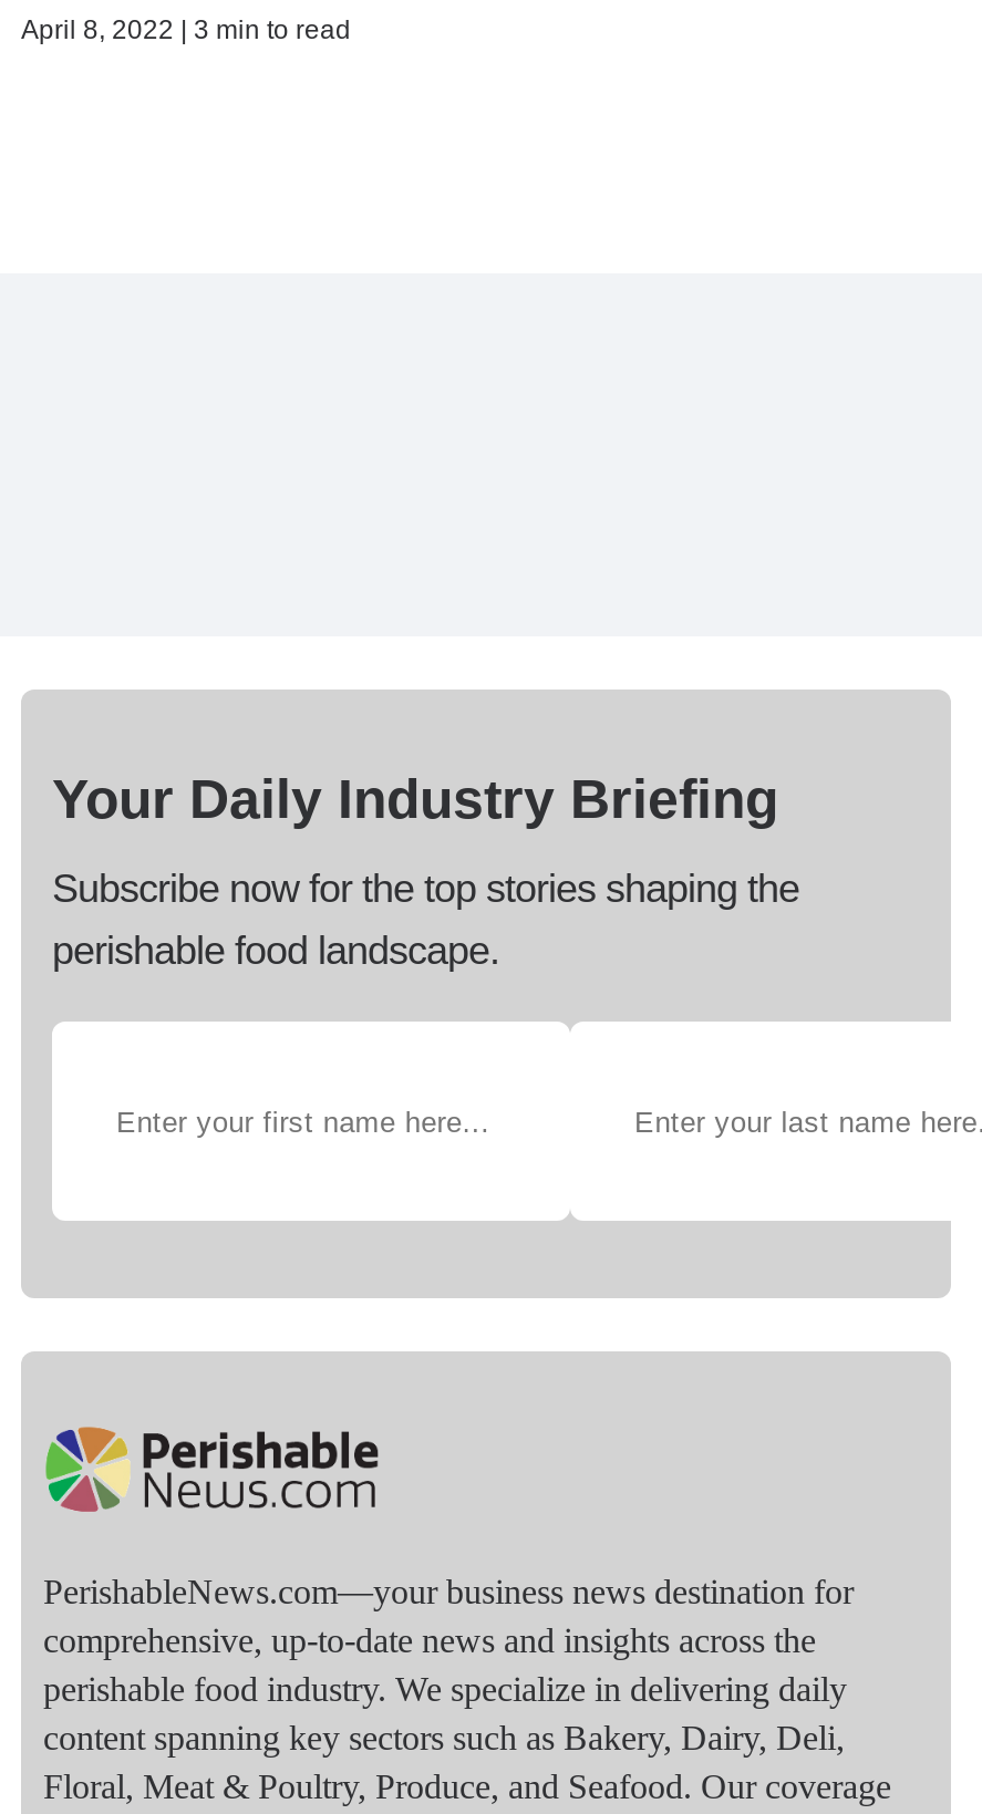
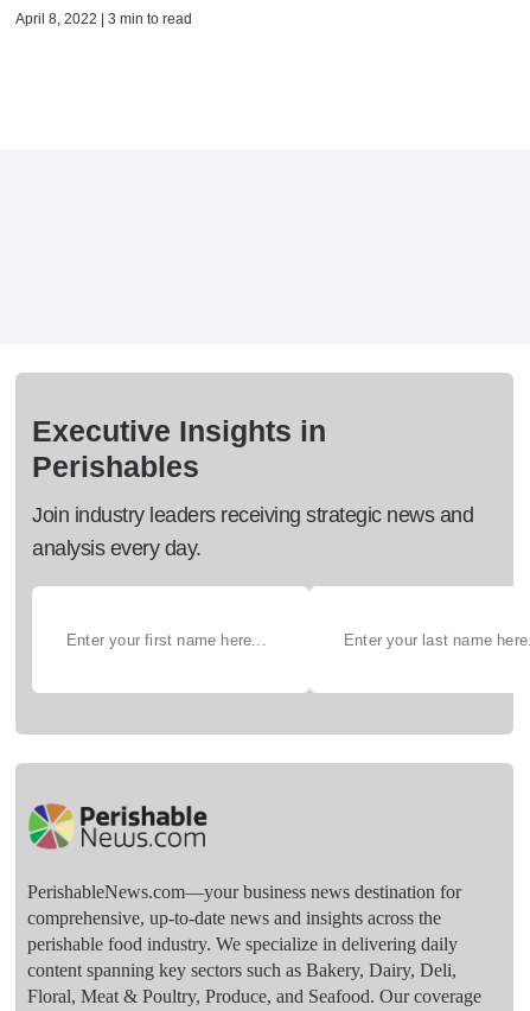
- Your Daily Industry Briefing
+ Executive Insights in
+ Perishables

- Subscribe now for the top stories shaping the
- perishable food landscape.
+ Join industry leaders receiving strategic news and
+ analysis every day.
